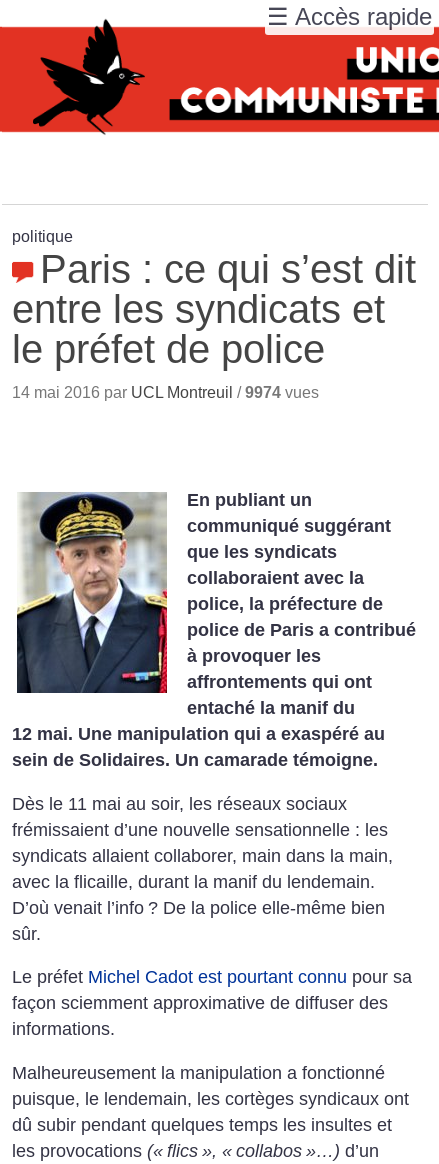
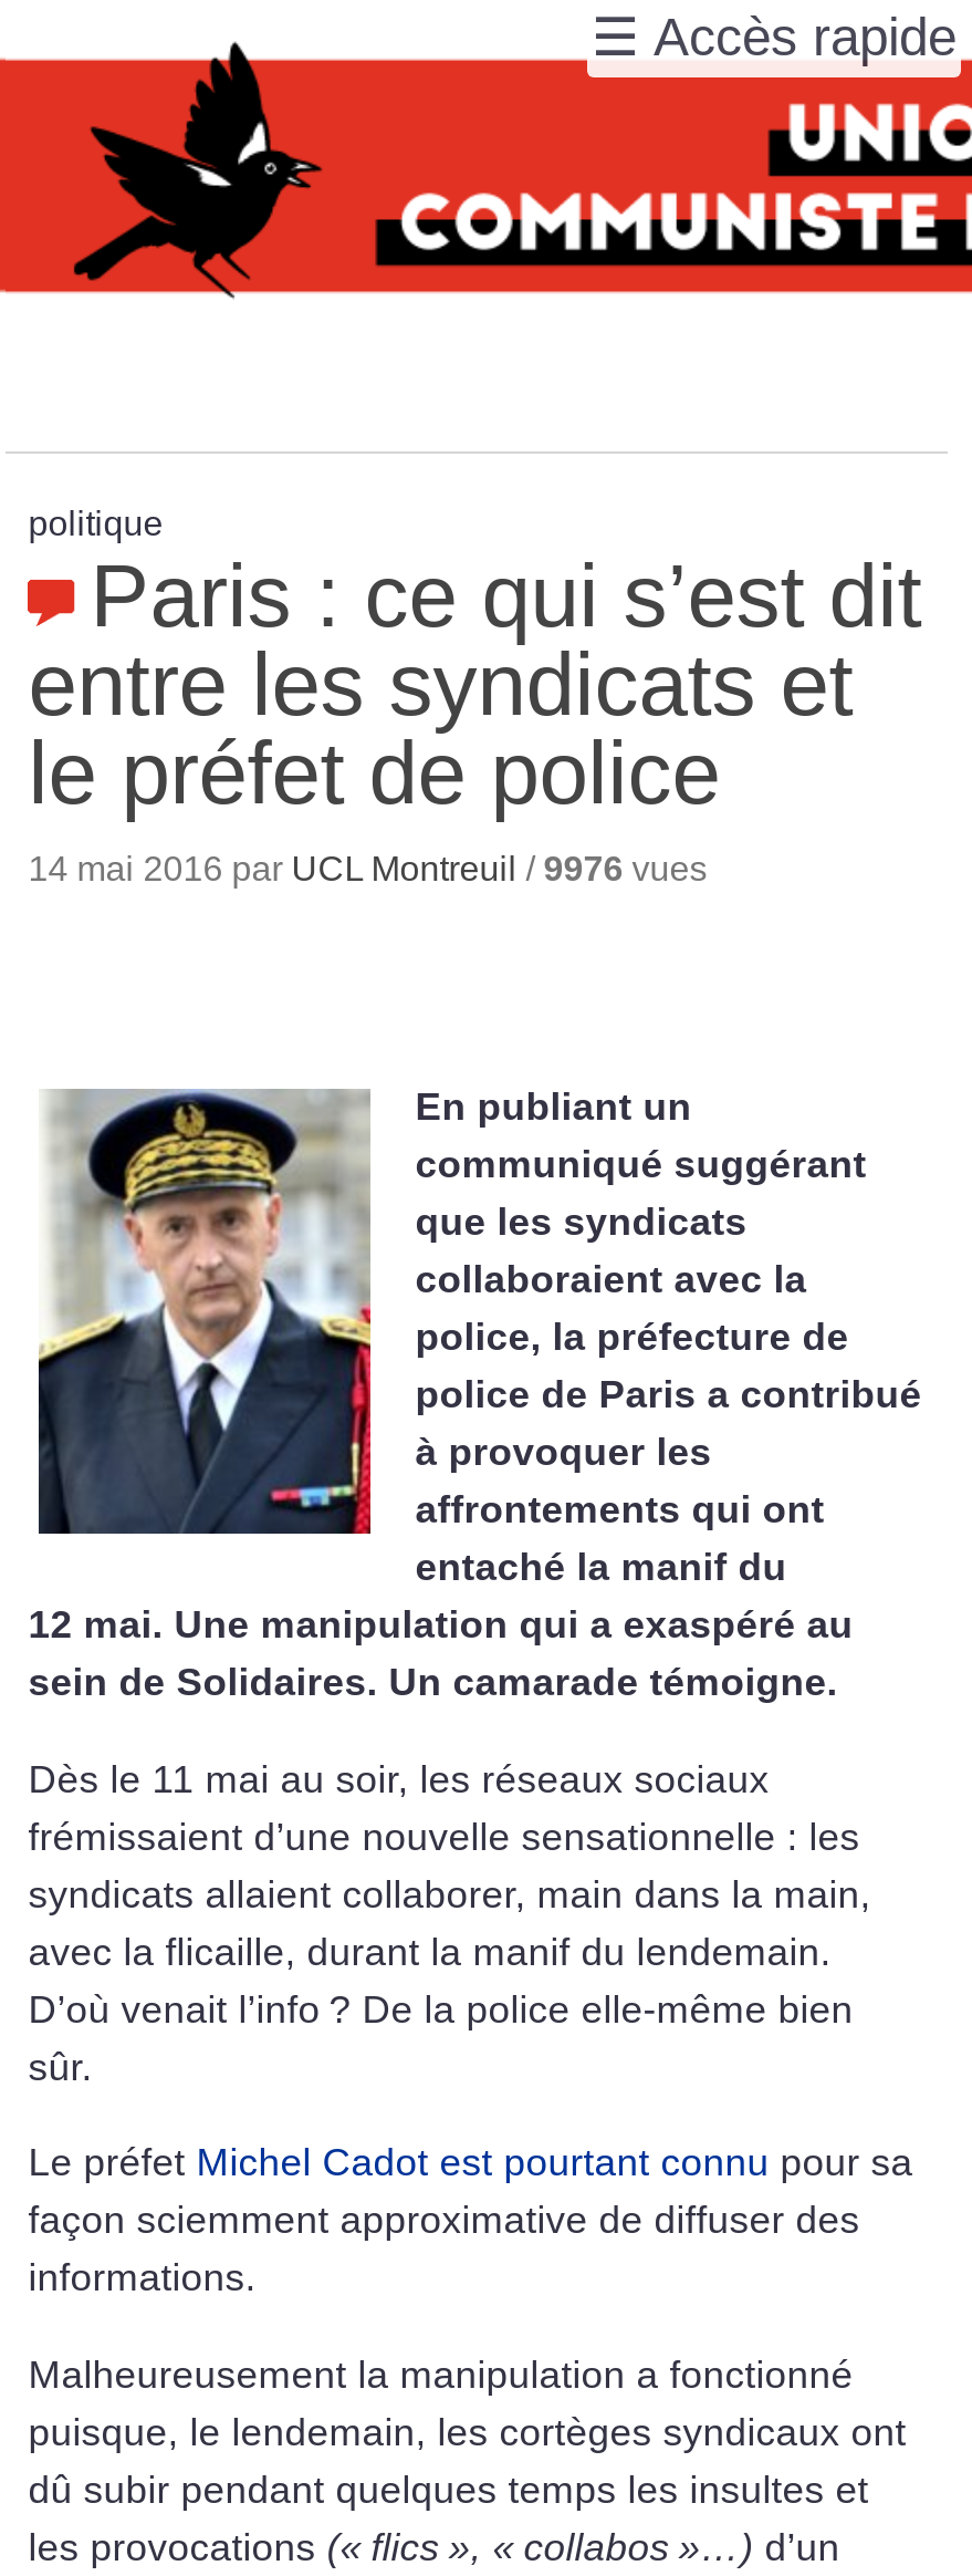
- 14 mai 2016 par UCL Montreuil / 9974 vues
+ 14 mai 2016 par UCL Montreuil / 9976 vues
